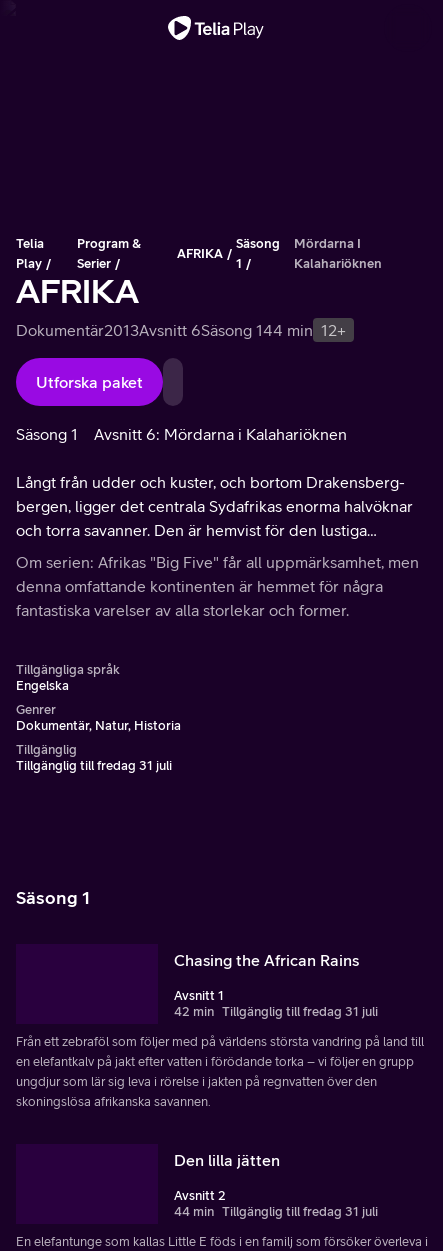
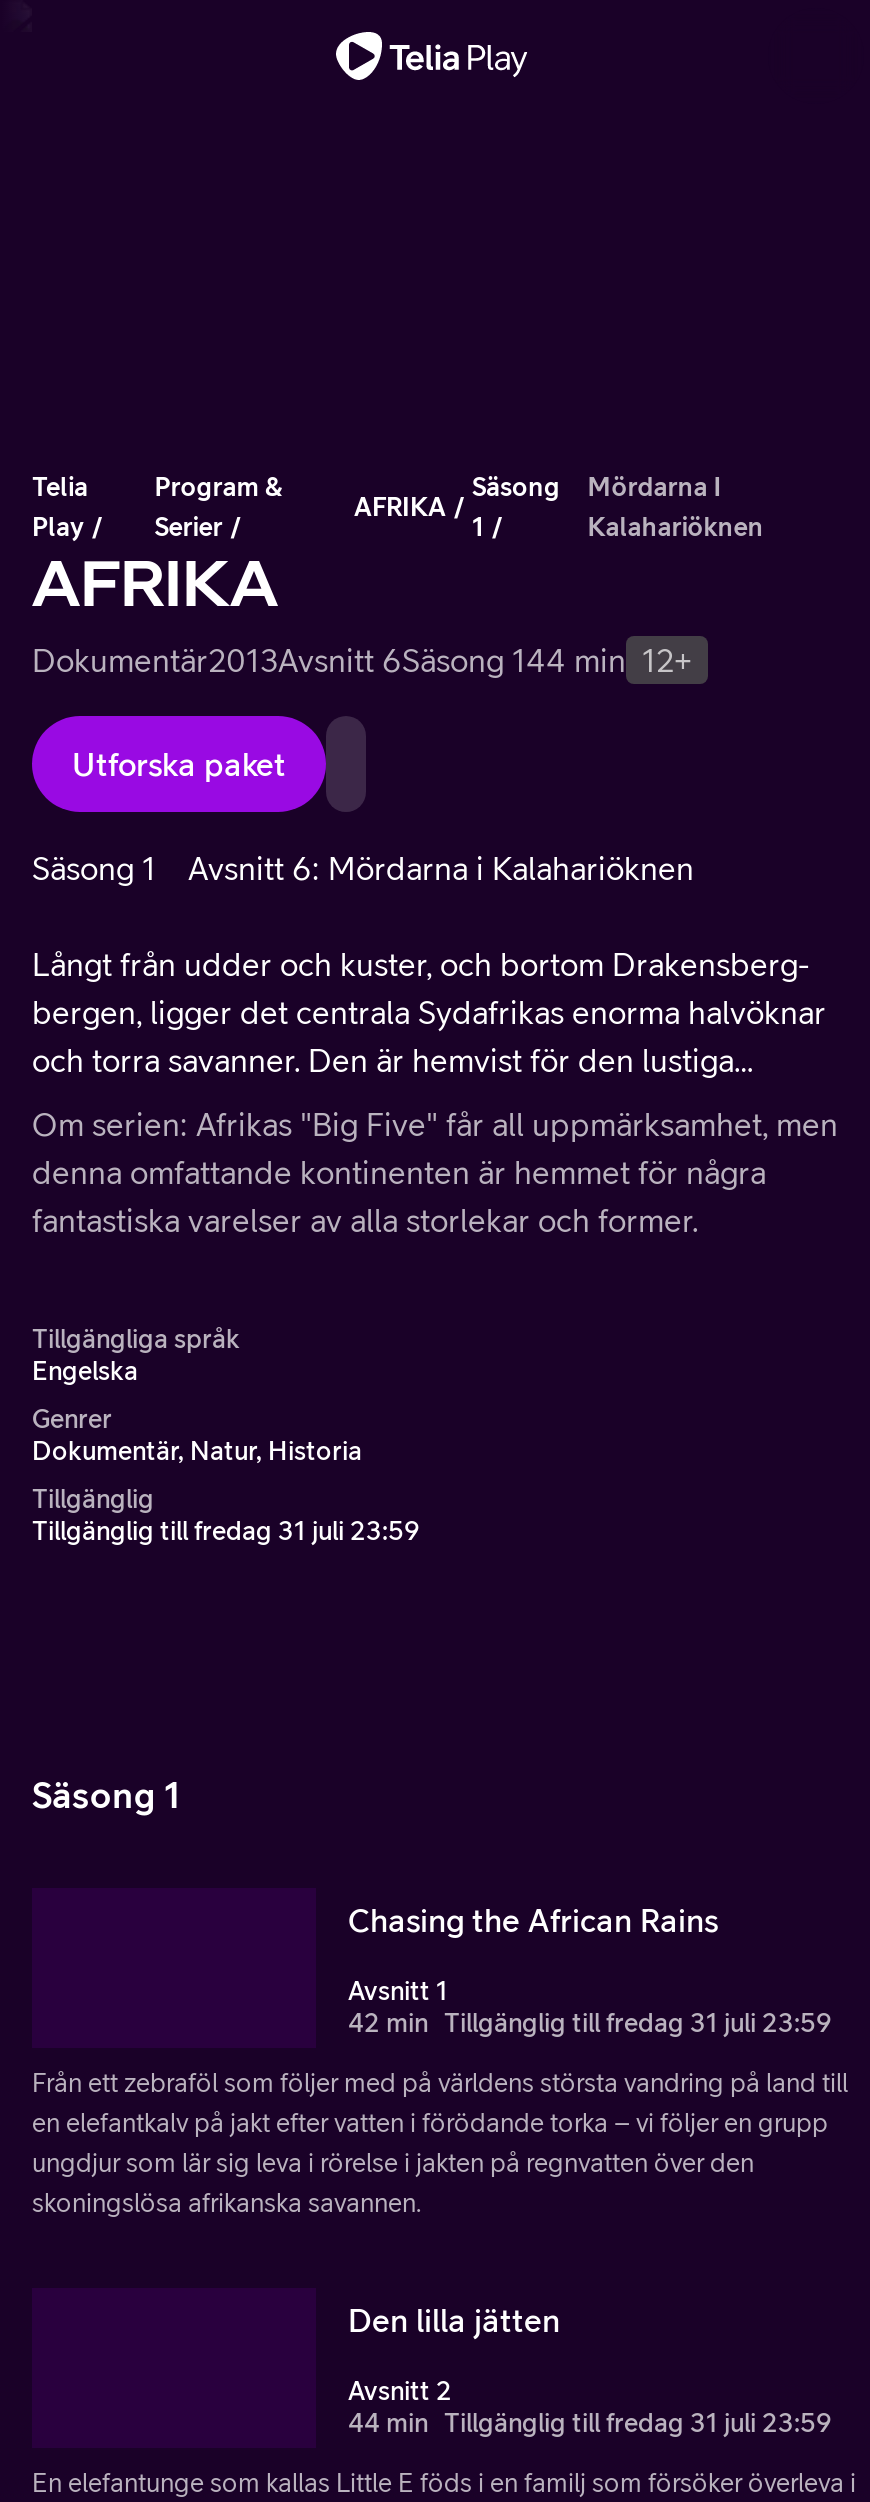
- Tillgänglig till fredag 31 juli
+ Tillgänglig till fredag 31 juli 23:59

- 42 min Tillgänglig till fredag 31 juli
+ 42 min Tillgänglig till fredag 31 juli 23:59

- 44 min Tillgänglig till fredag 31 juli
+ 44 min Tillgänglig till fredag 31 juli 23:59
